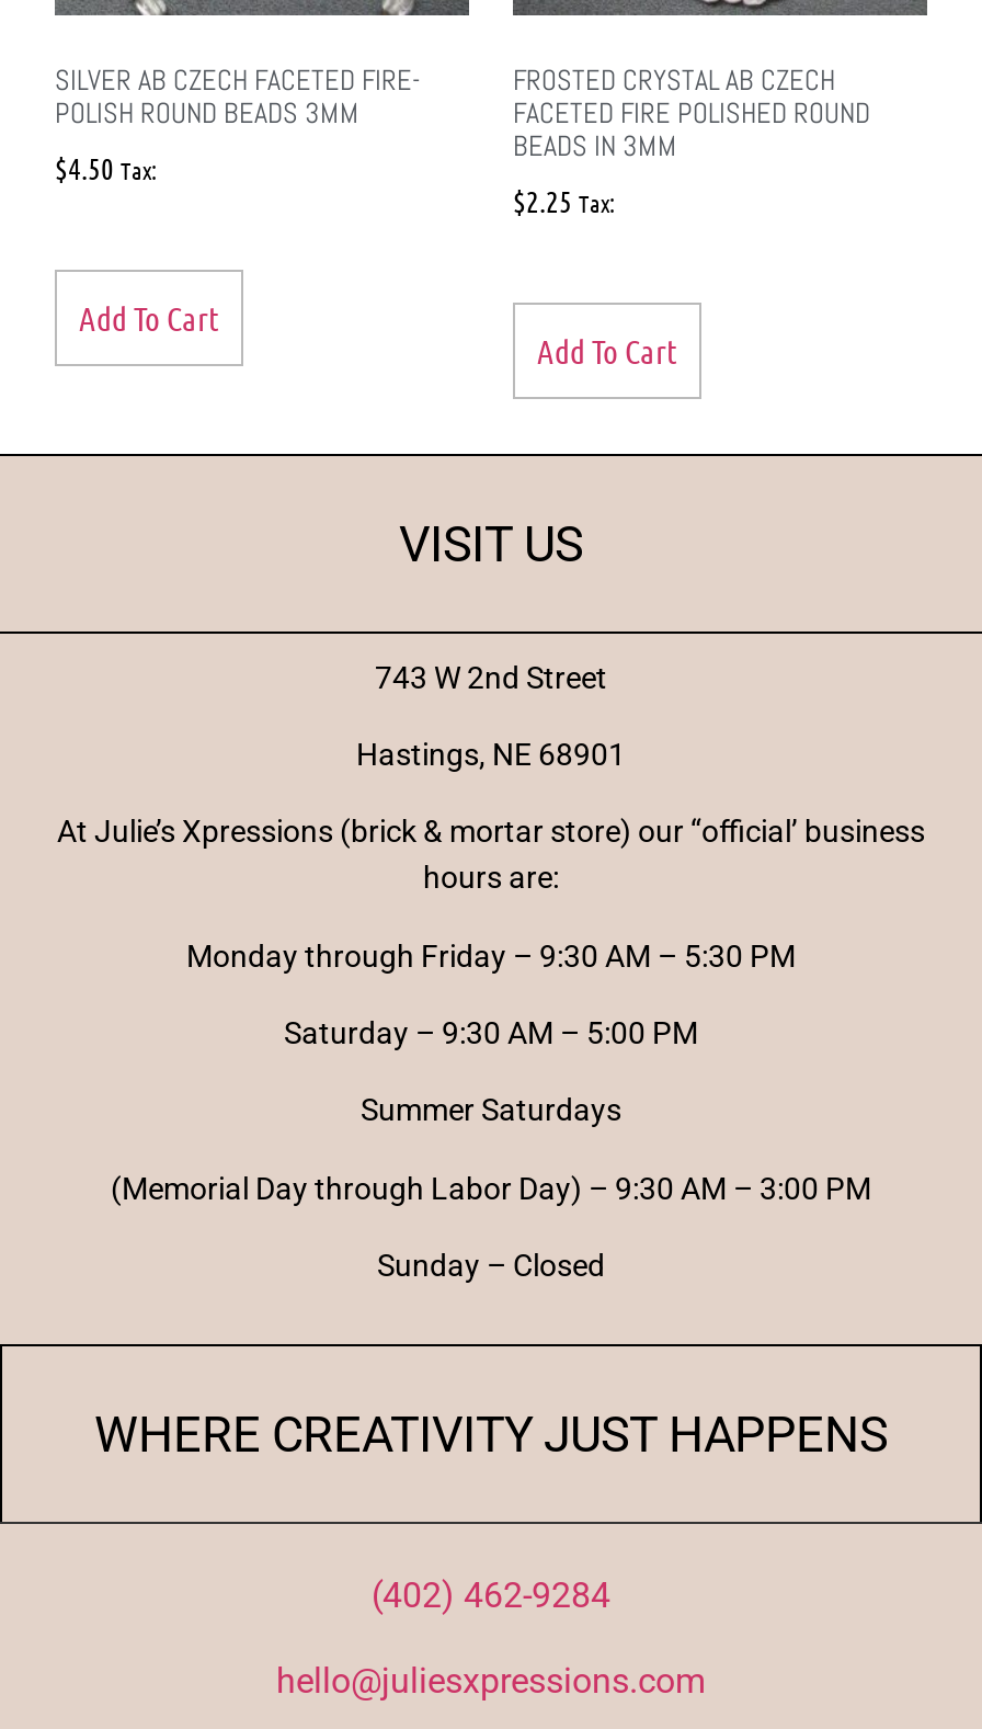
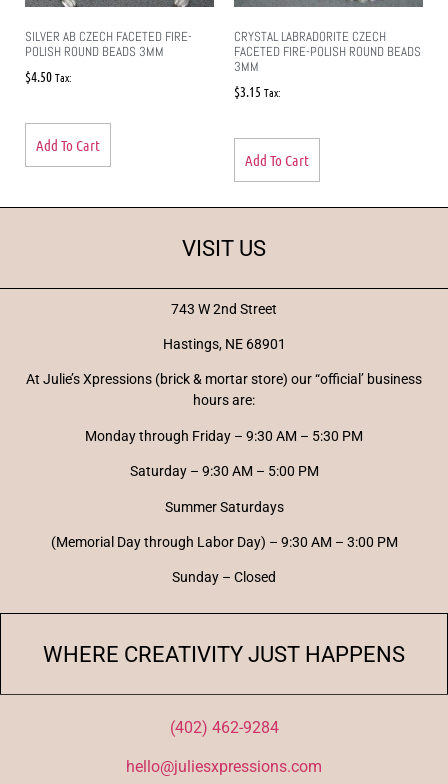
- FROSTED CRYSTAL AB CZECH
- FACETED FIRE POLISHED ROUND
- BEADS IN 3MM
- $2.25 Tax:
+ CRYSTAL LABRADORITE CZECH
+ FACETED FIRE-POLISH ROUND BEADS
+ 3MM
+ $3.15 Tax:
